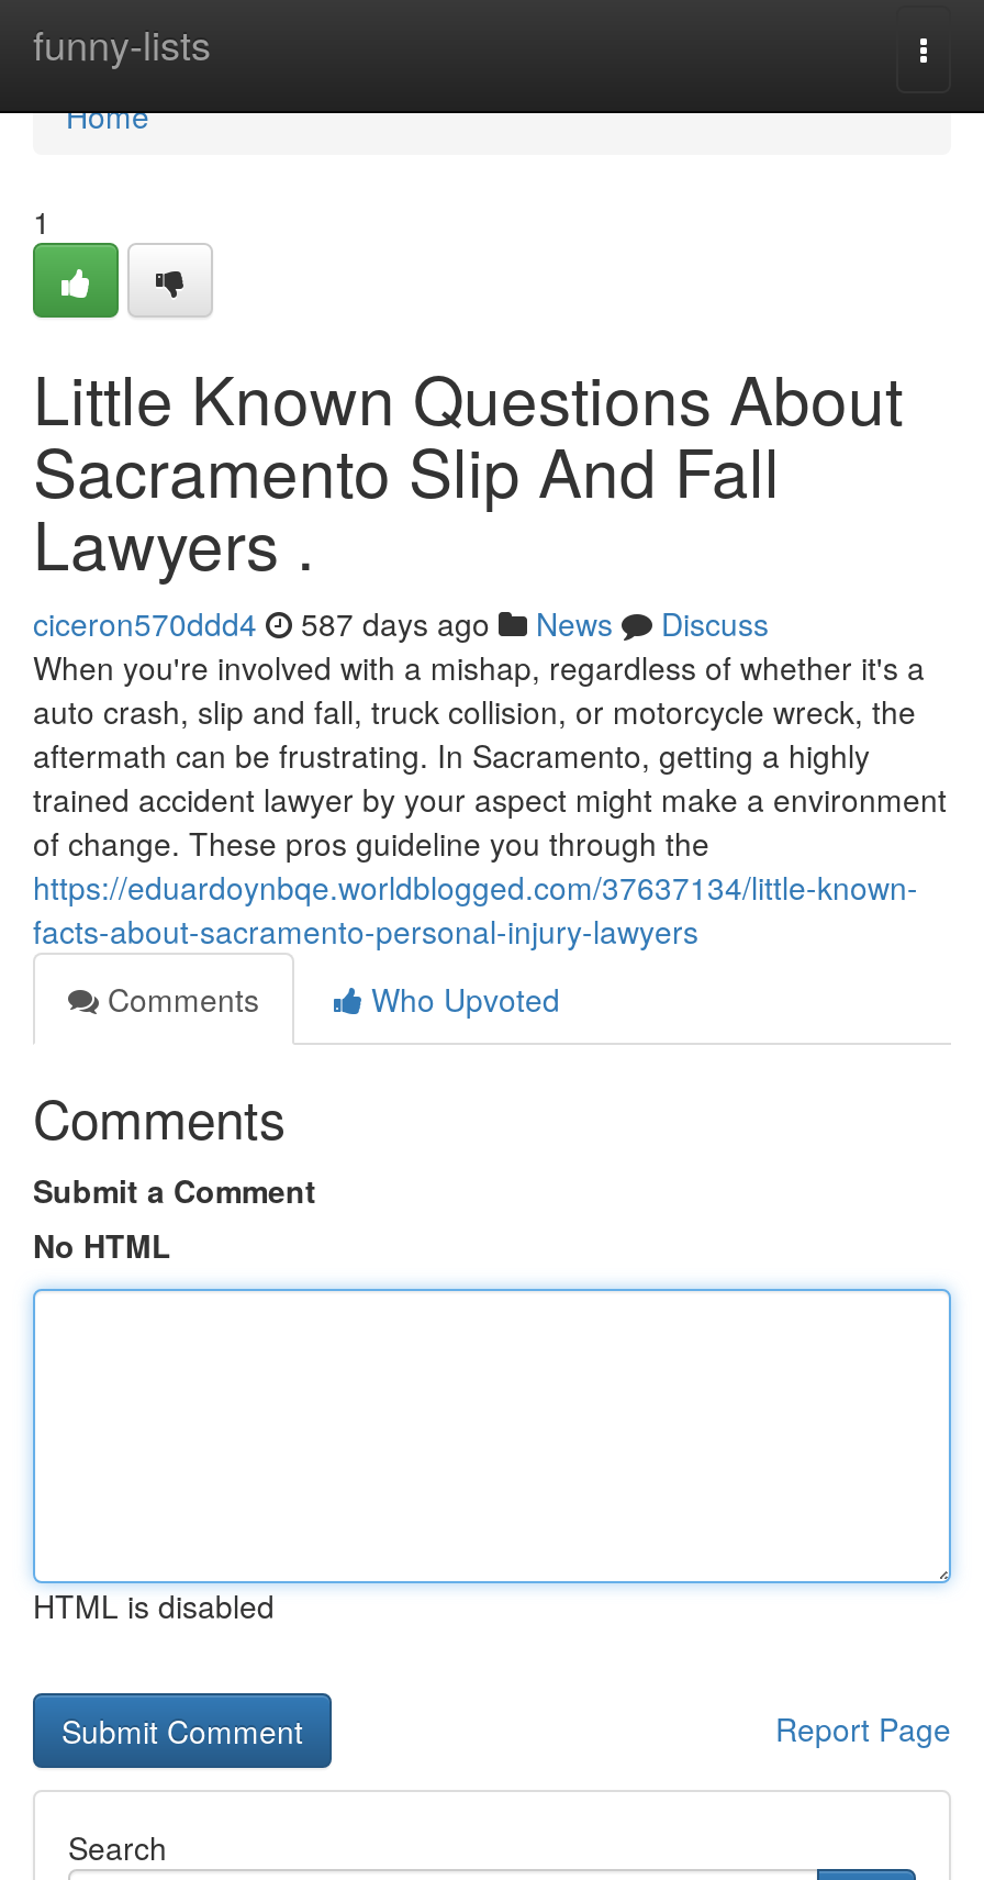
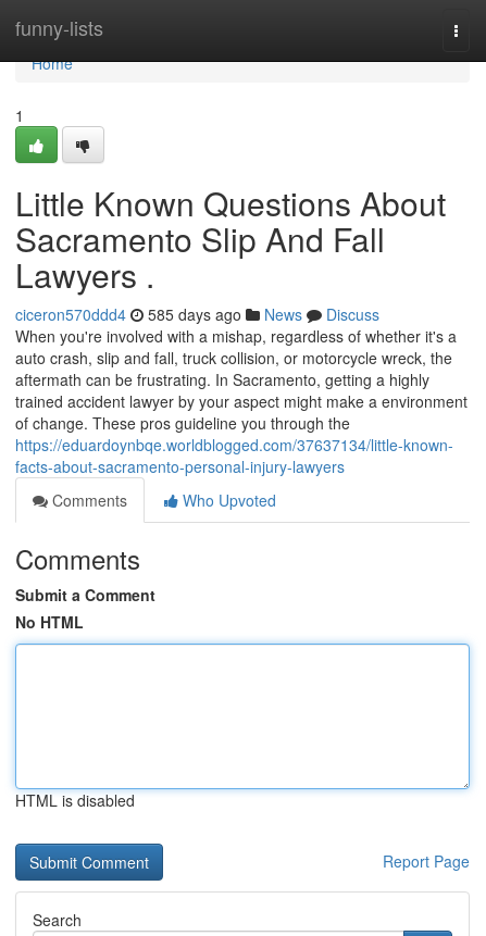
- ciceron570ddd4 587 days ago News Discuss
+ ciceron570ddd4 585 days ago News Discuss
